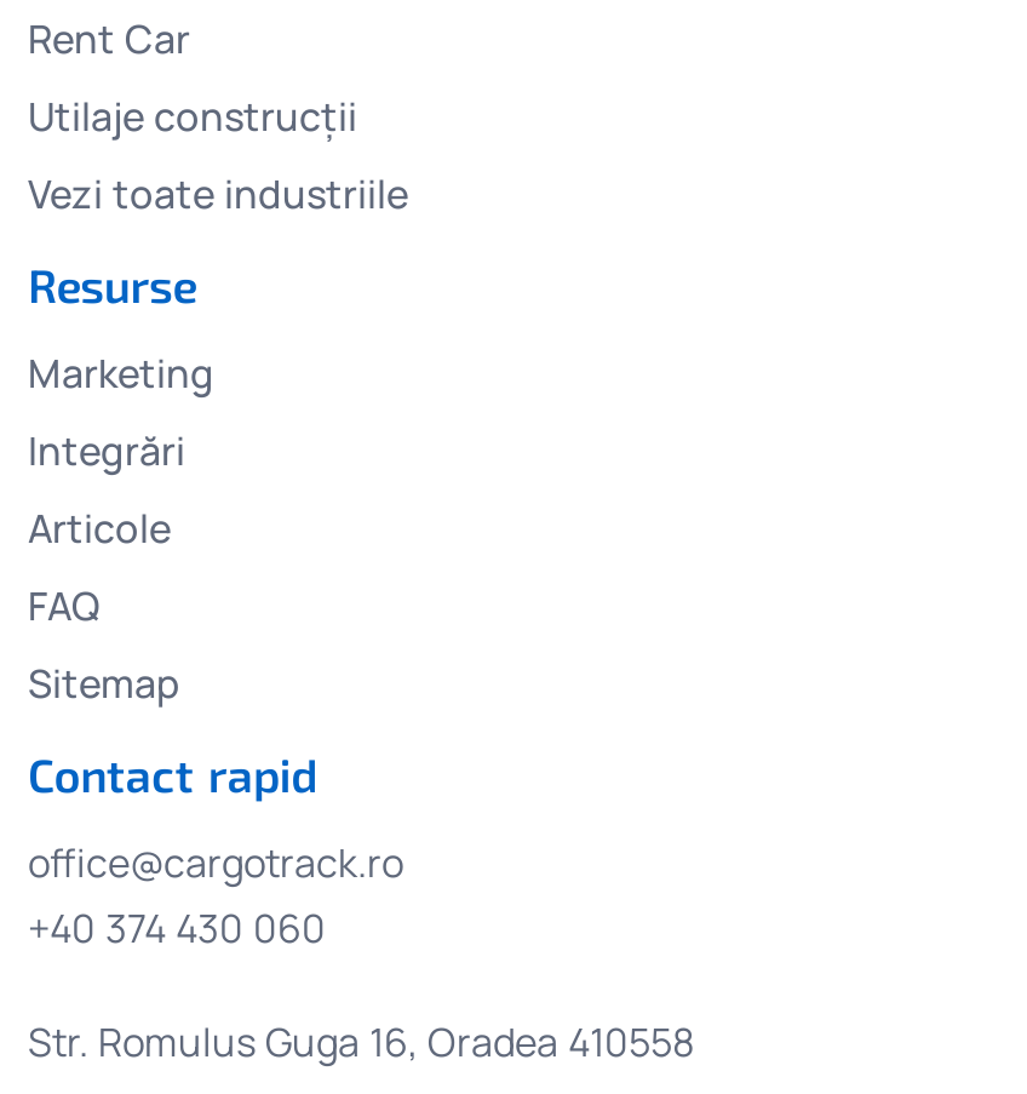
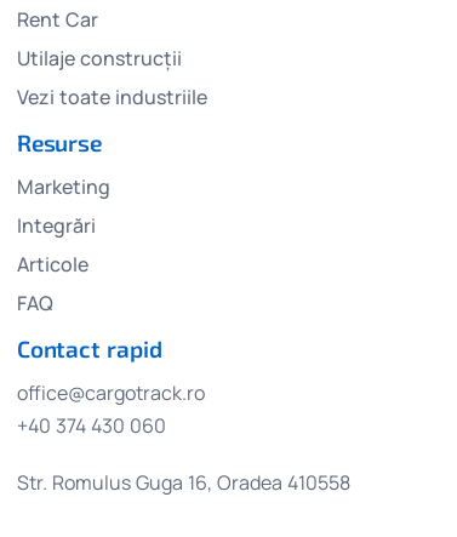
- Sitemap
